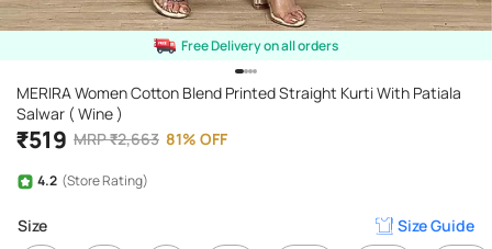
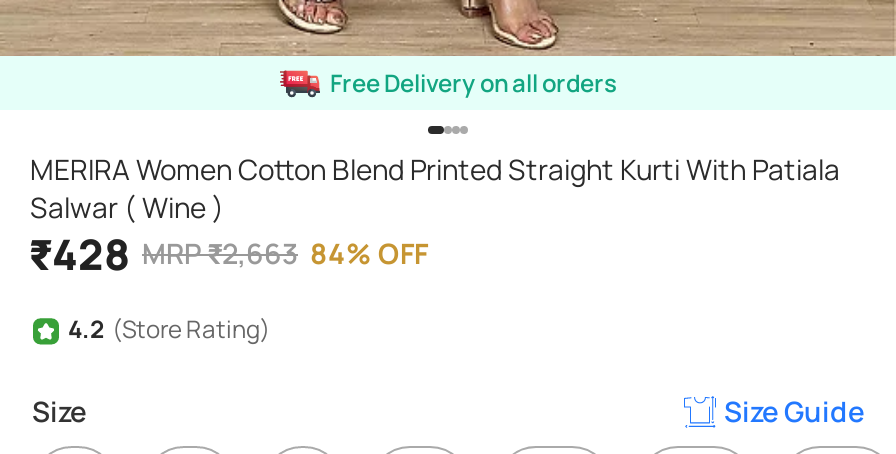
- ₹519 MRP₹2,663 81% OFF
+ ₹428 MRP₹2,663 84% OFF
